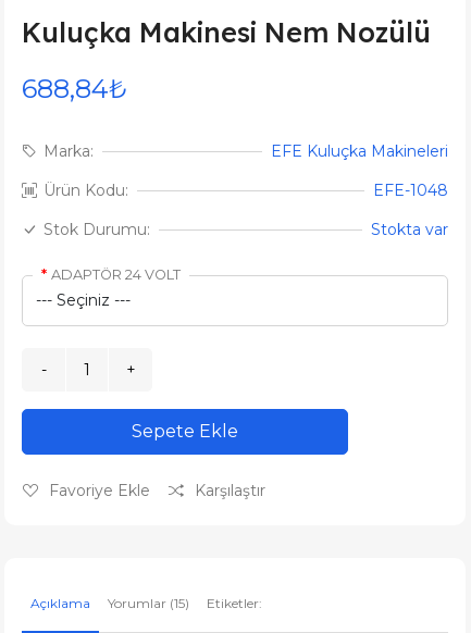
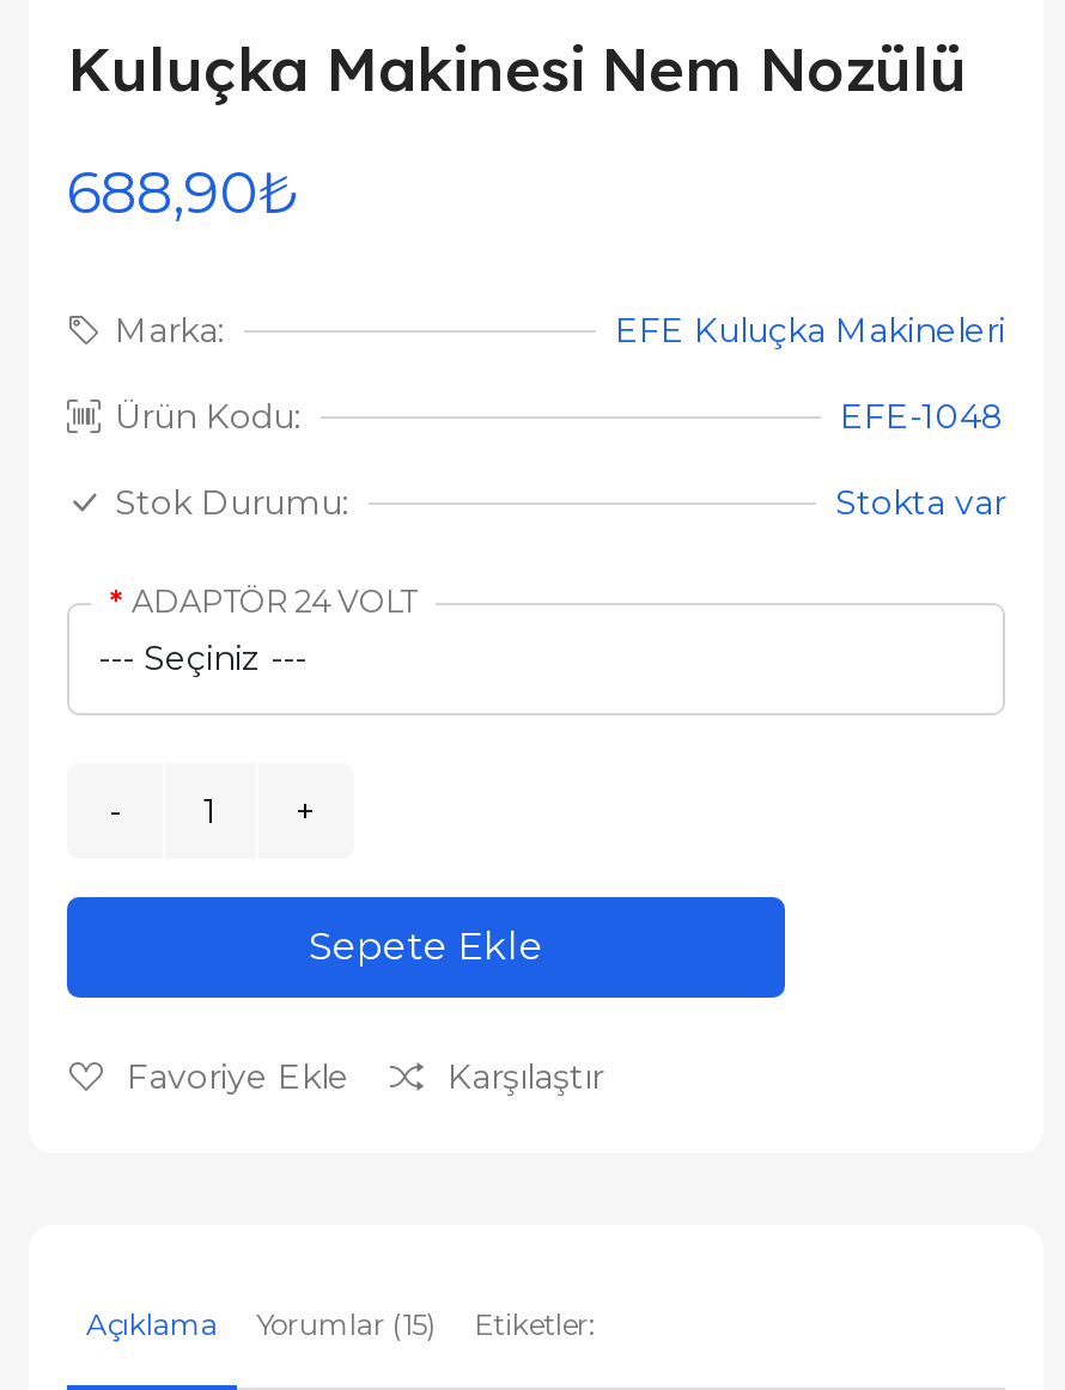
- 688,84₺
+ 688,90₺
